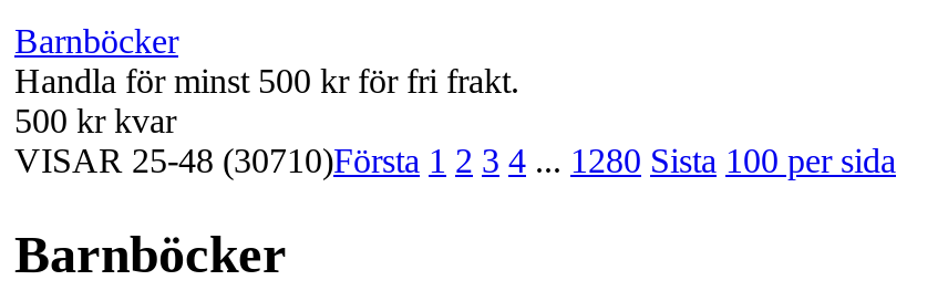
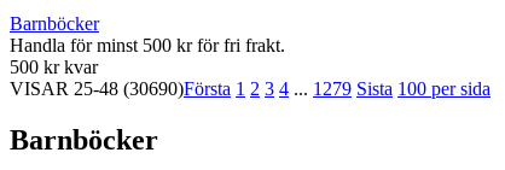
- VISAR 25-48 (30710)Första 1 2 3 4... 1280 Sista 100 per sida
+ VISAR 25-48 (30690)Första 1 2 3 4... 1279 Sista 100 per sida
